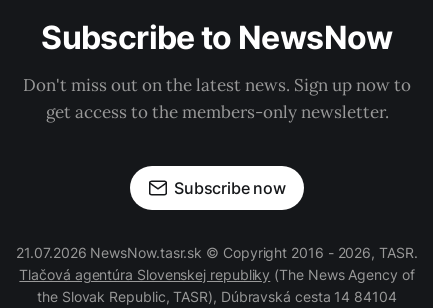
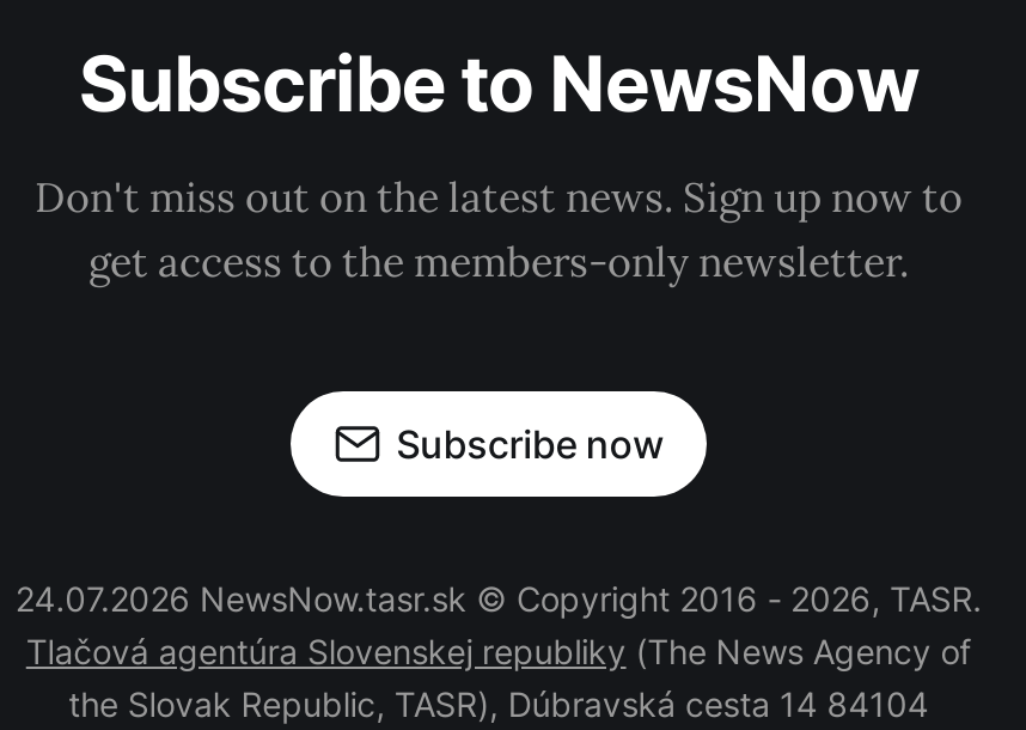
- 21.07.2026 NewsNow.tasr.sk © Copyright 2016 - 2026, TASR.
+ 24.07.2026 NewsNow.tasr.sk © Copyright 2016 - 2026, TASR.
